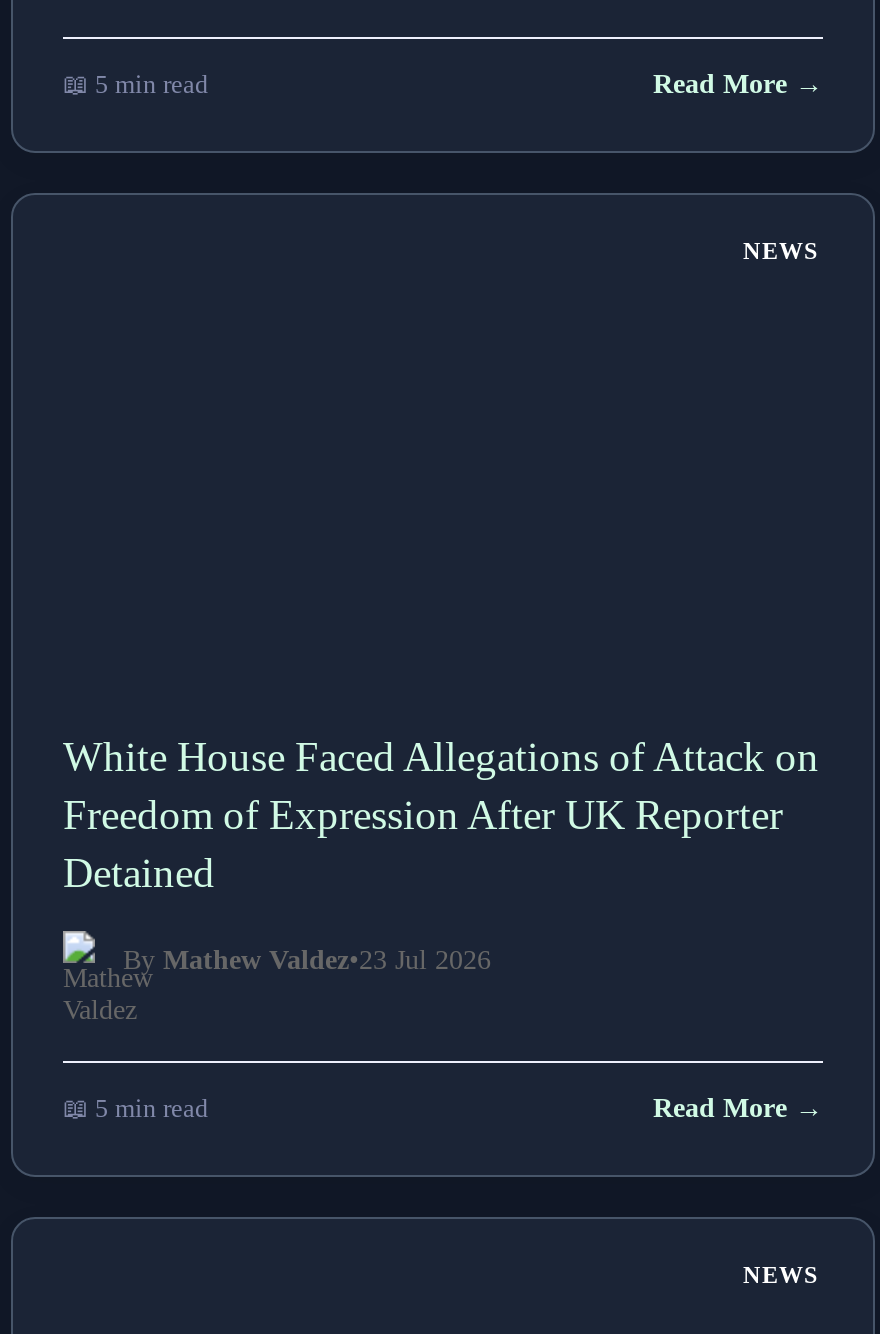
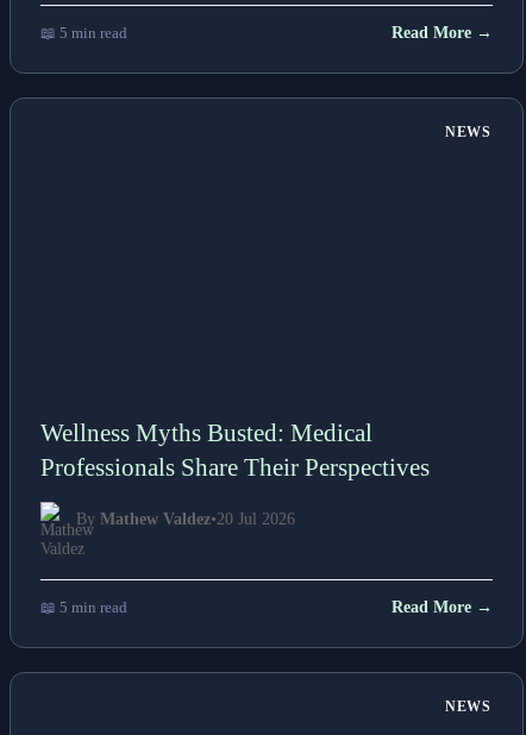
- White House Faced Allegations of Attack on
- Freedom of Expression After UK Reporter
- Detained
+ Wellness Myths Busted: Medical
+ Professionals Share Their Perspectives

- By Mathew Valdez•23 Jul 2026
+ By Mathew Valdez•20 Jul 2026
